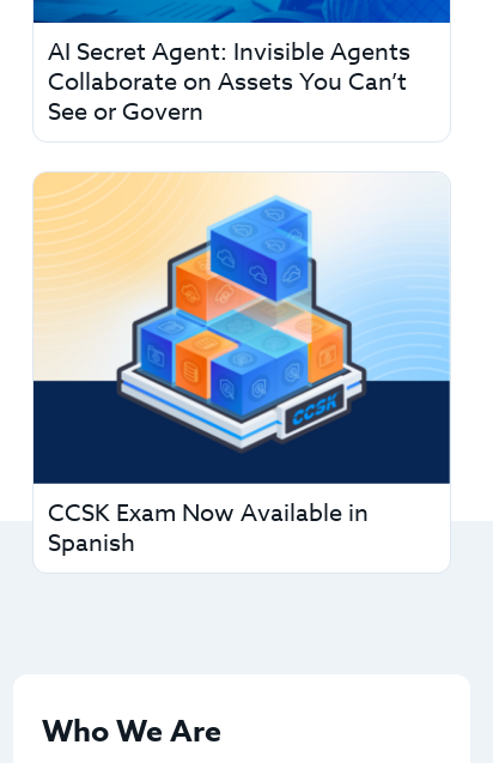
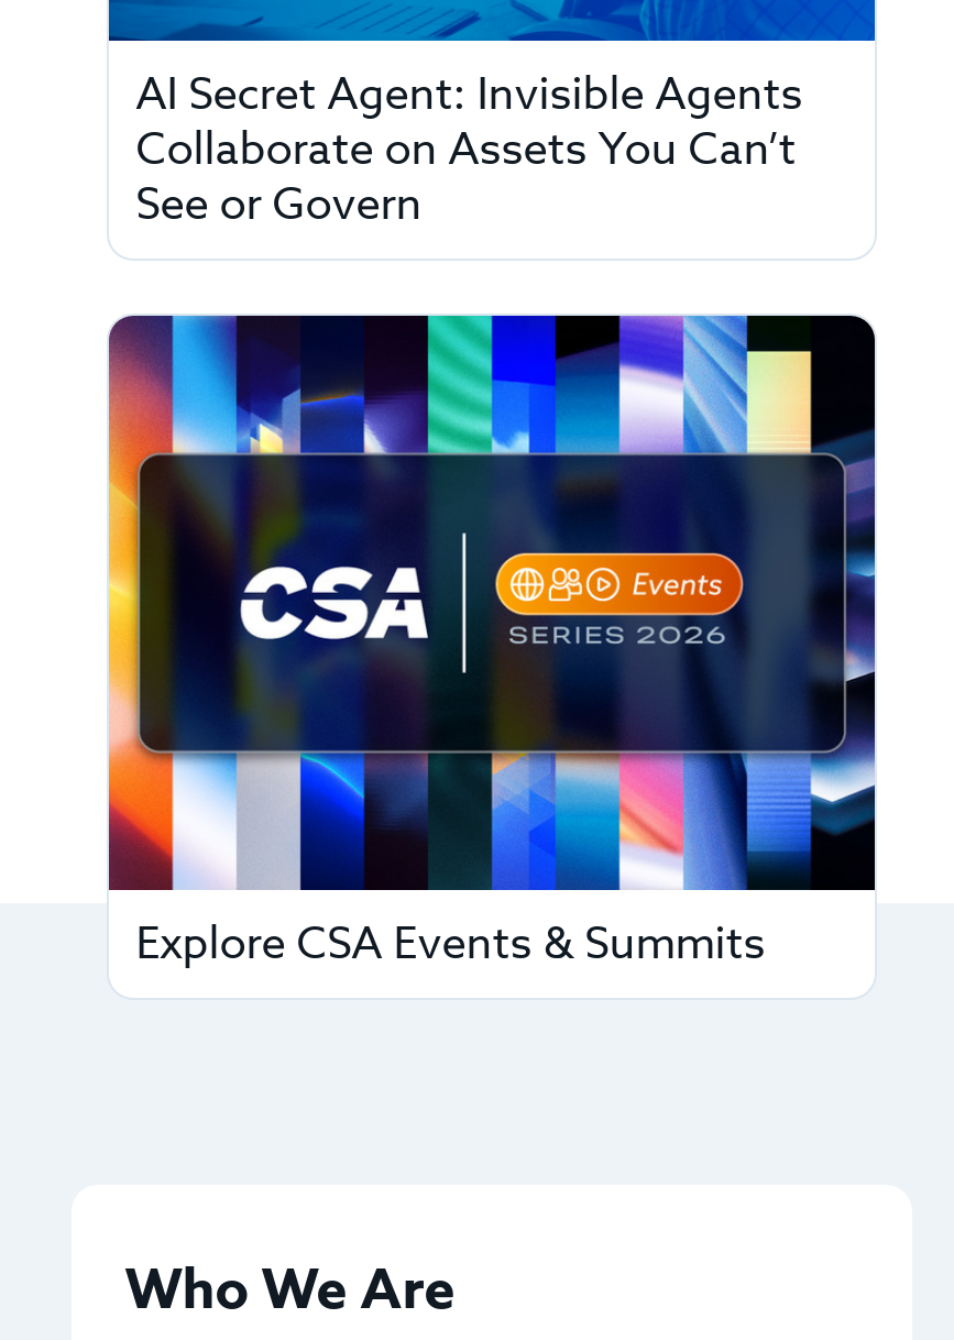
- [image]
- CCSK Exam Now Available in
- Spanish
+ [image]
+ Explore CSA Events & Summits
